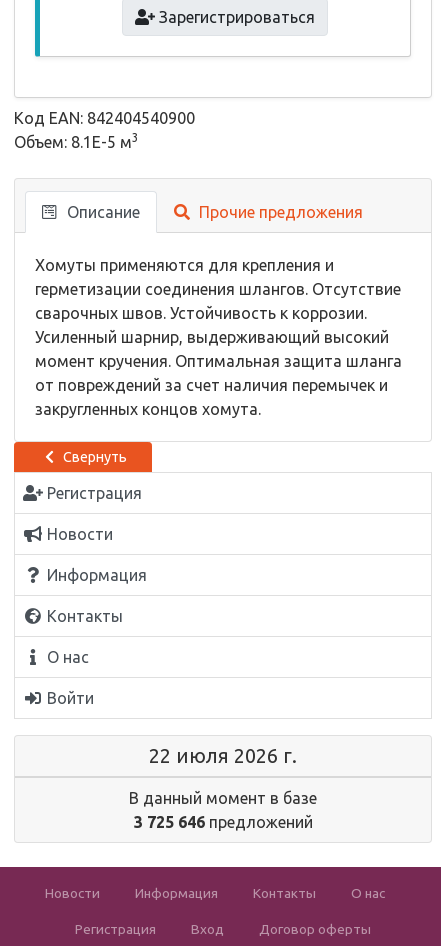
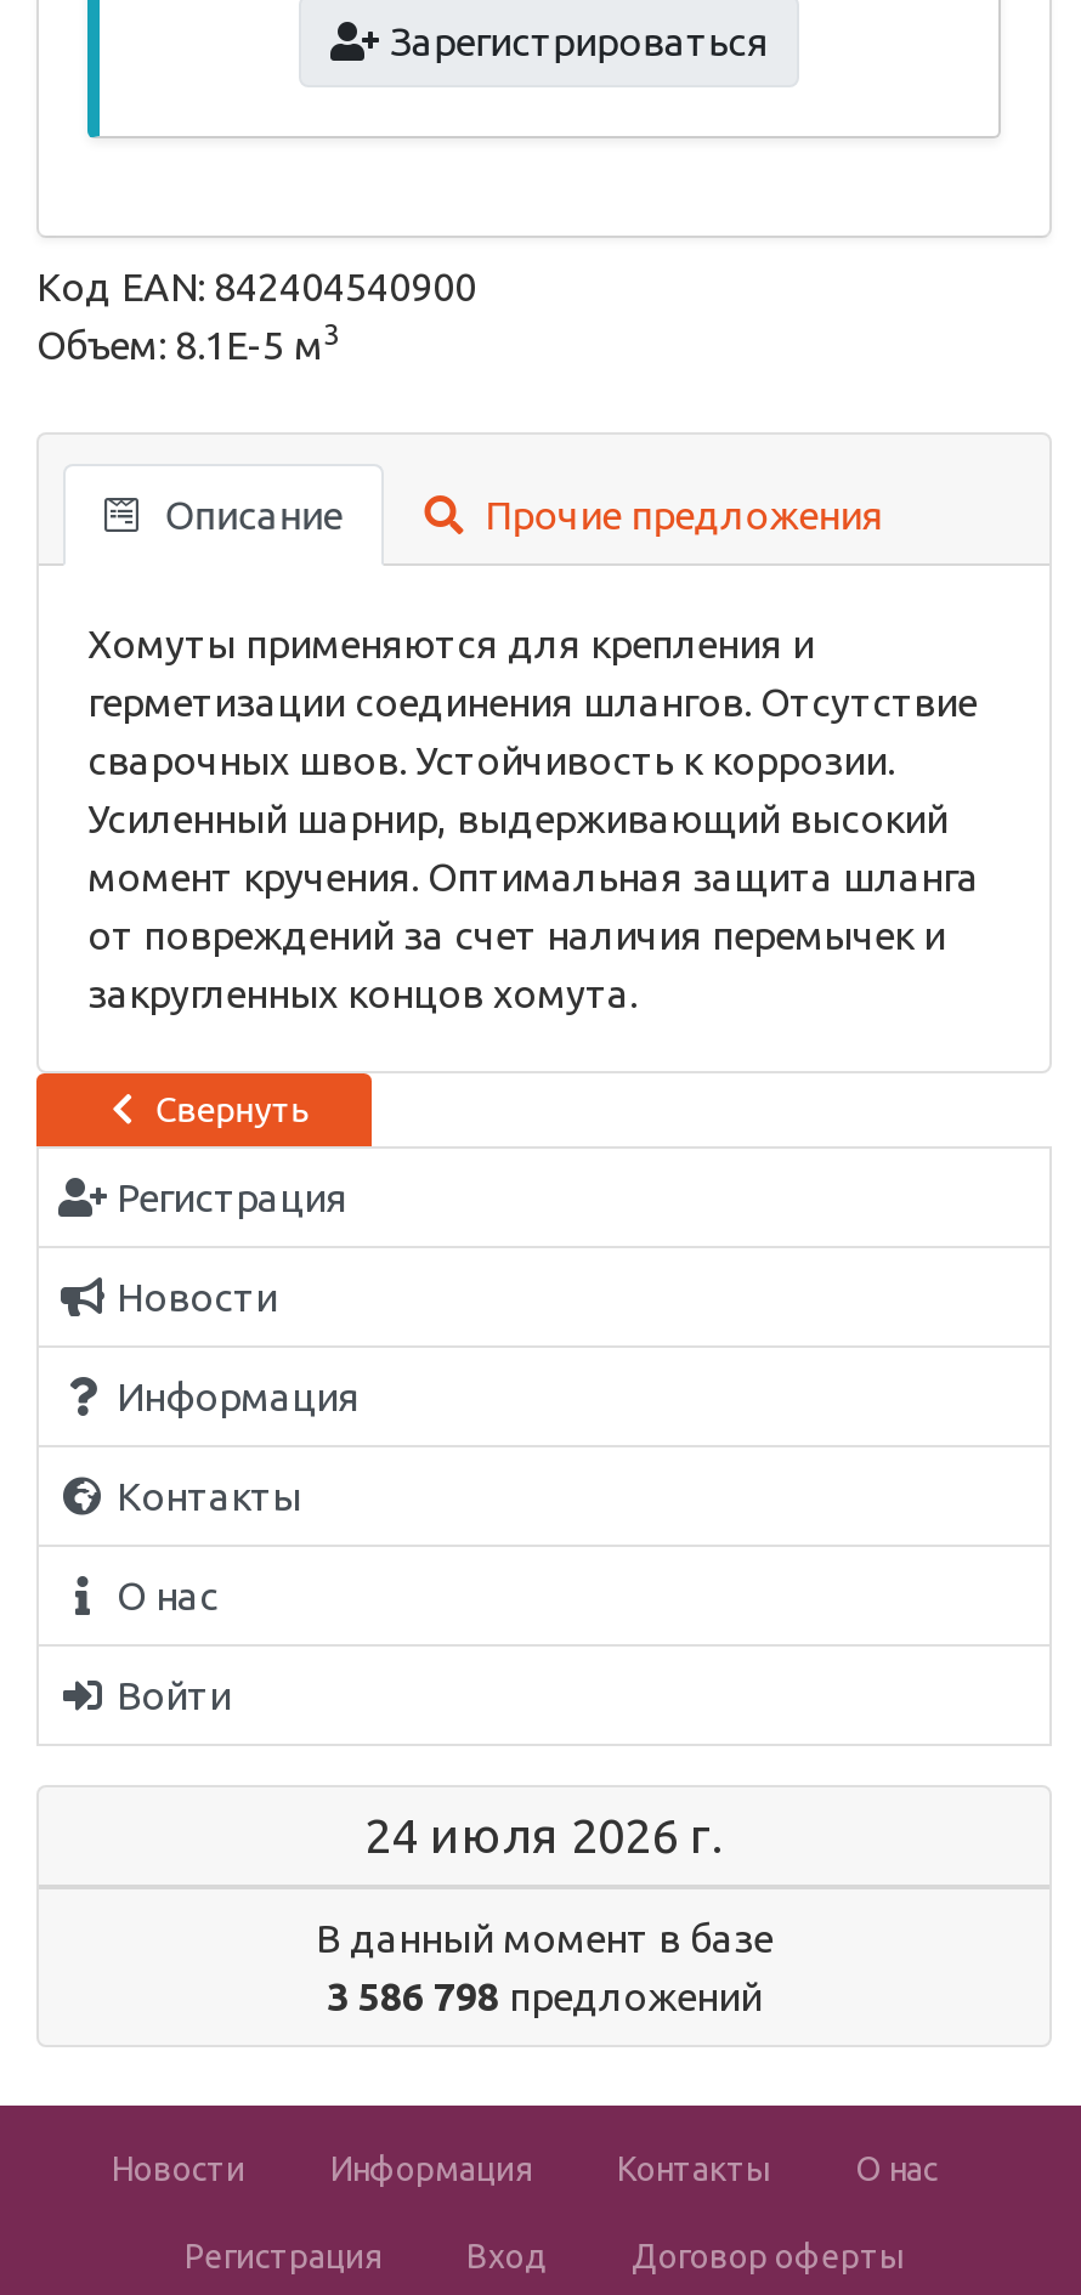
- 22 июля 2026 г.
+ 24 июля 2026 г.

- 3 725 646 предложений
+ 3 586 798 предложений
